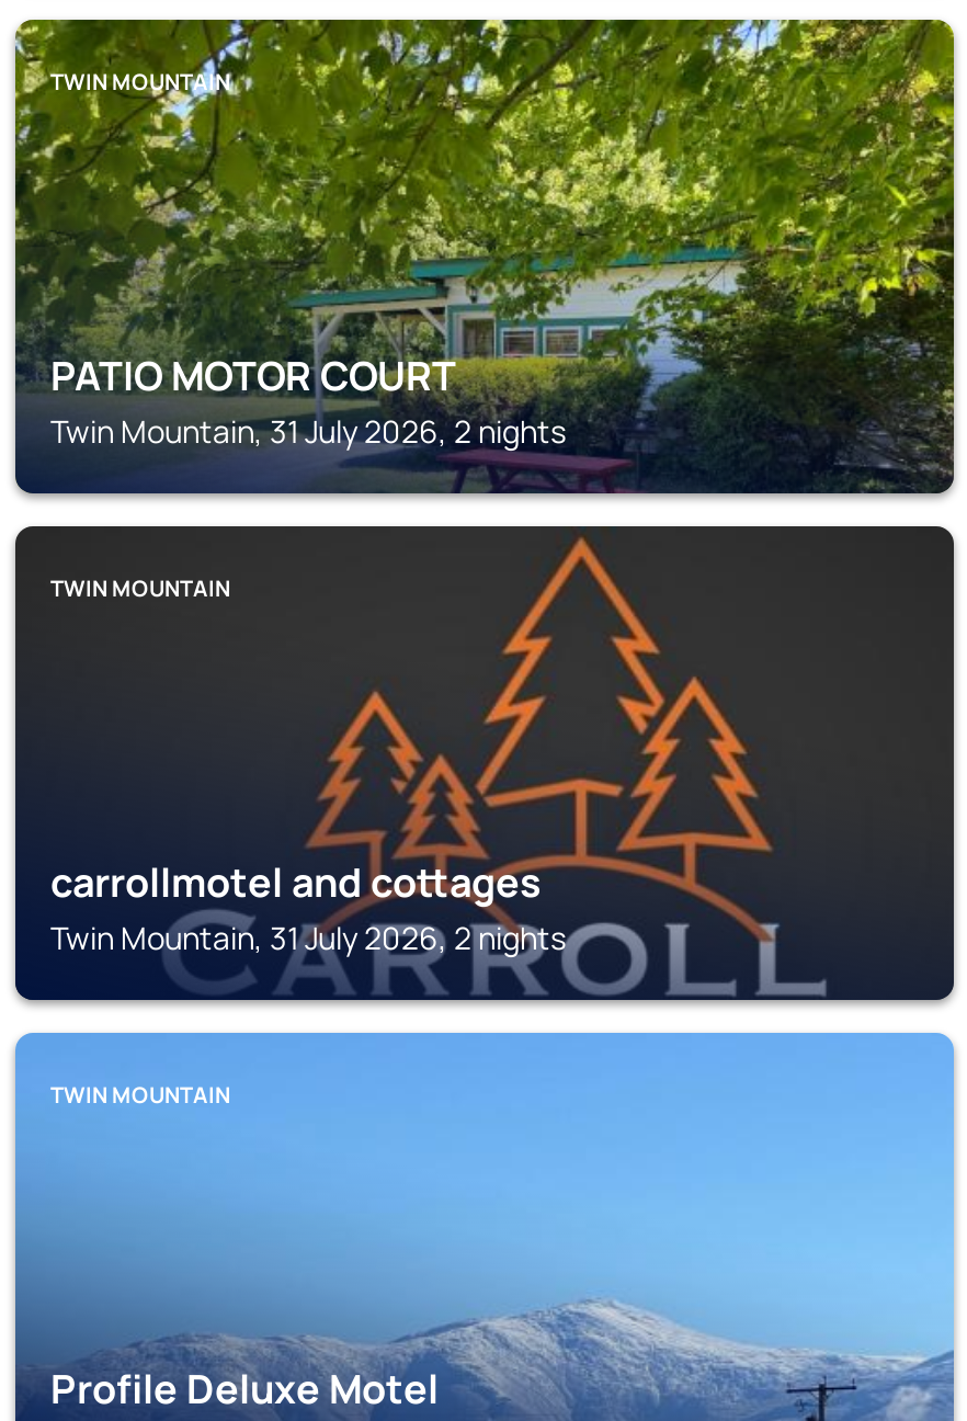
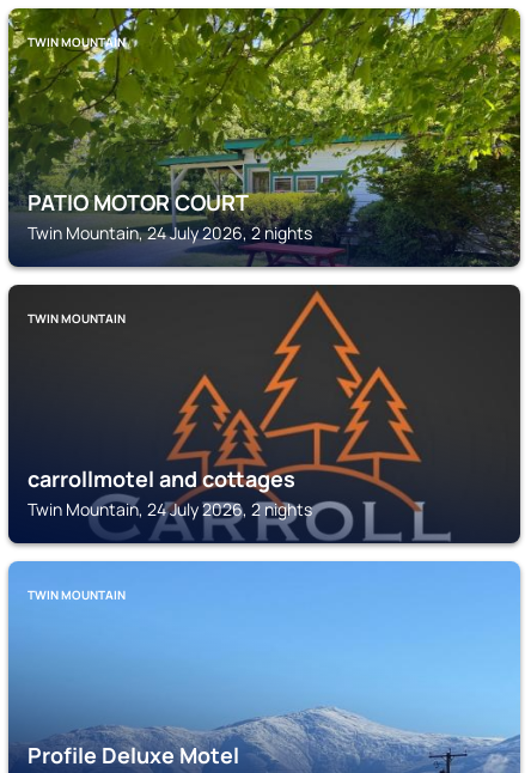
- Twin Mountain, 31 July 2026, 2 nights
+ Twin Mountain, 24 July 2026, 2 nights

- Twin Mountain, 31 July 2026, 2 nights
+ Twin Mountain, 24 July 2026, 2 nights
